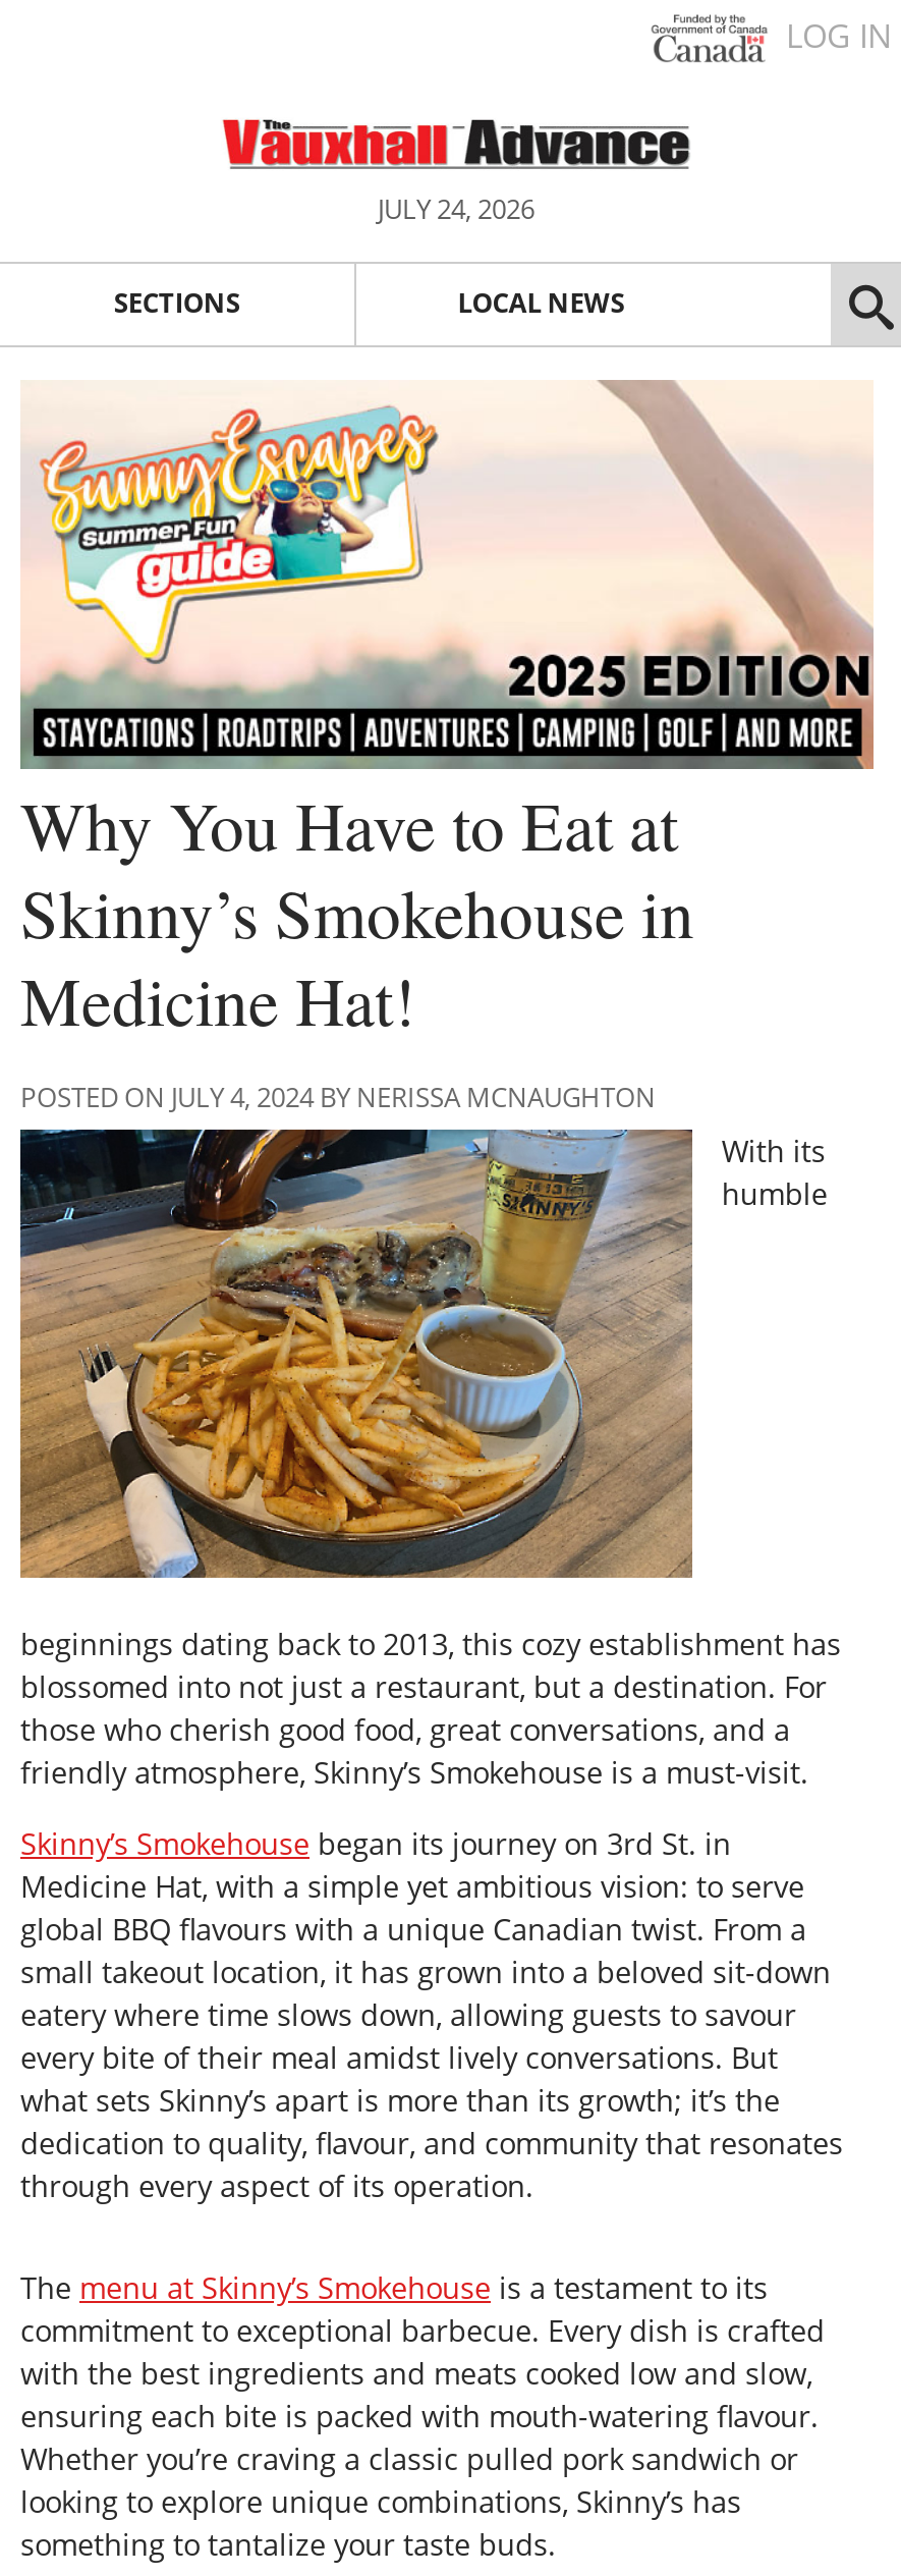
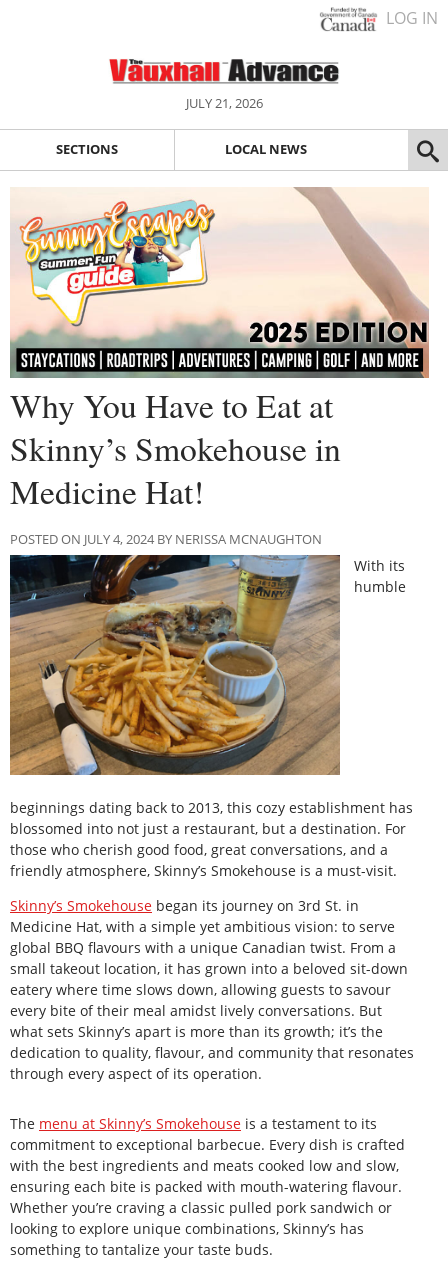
- JULY 24, 2026
+ JULY 21, 2026
